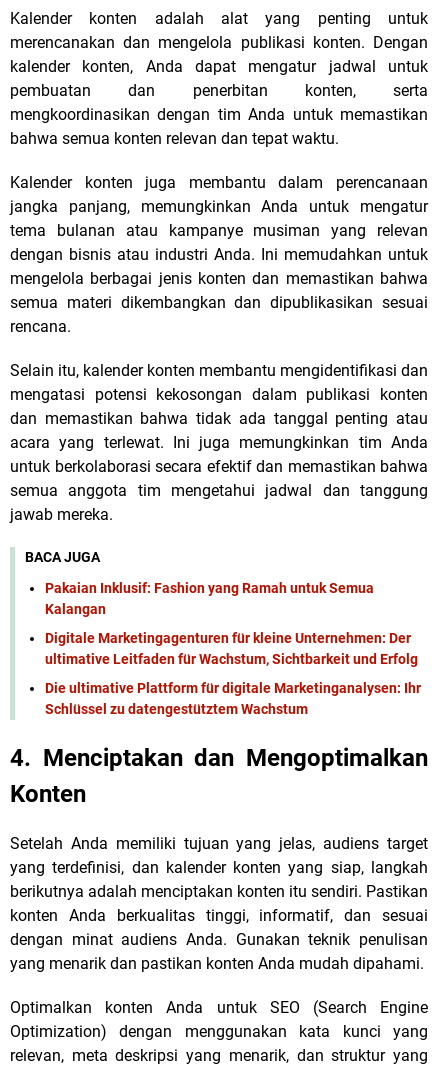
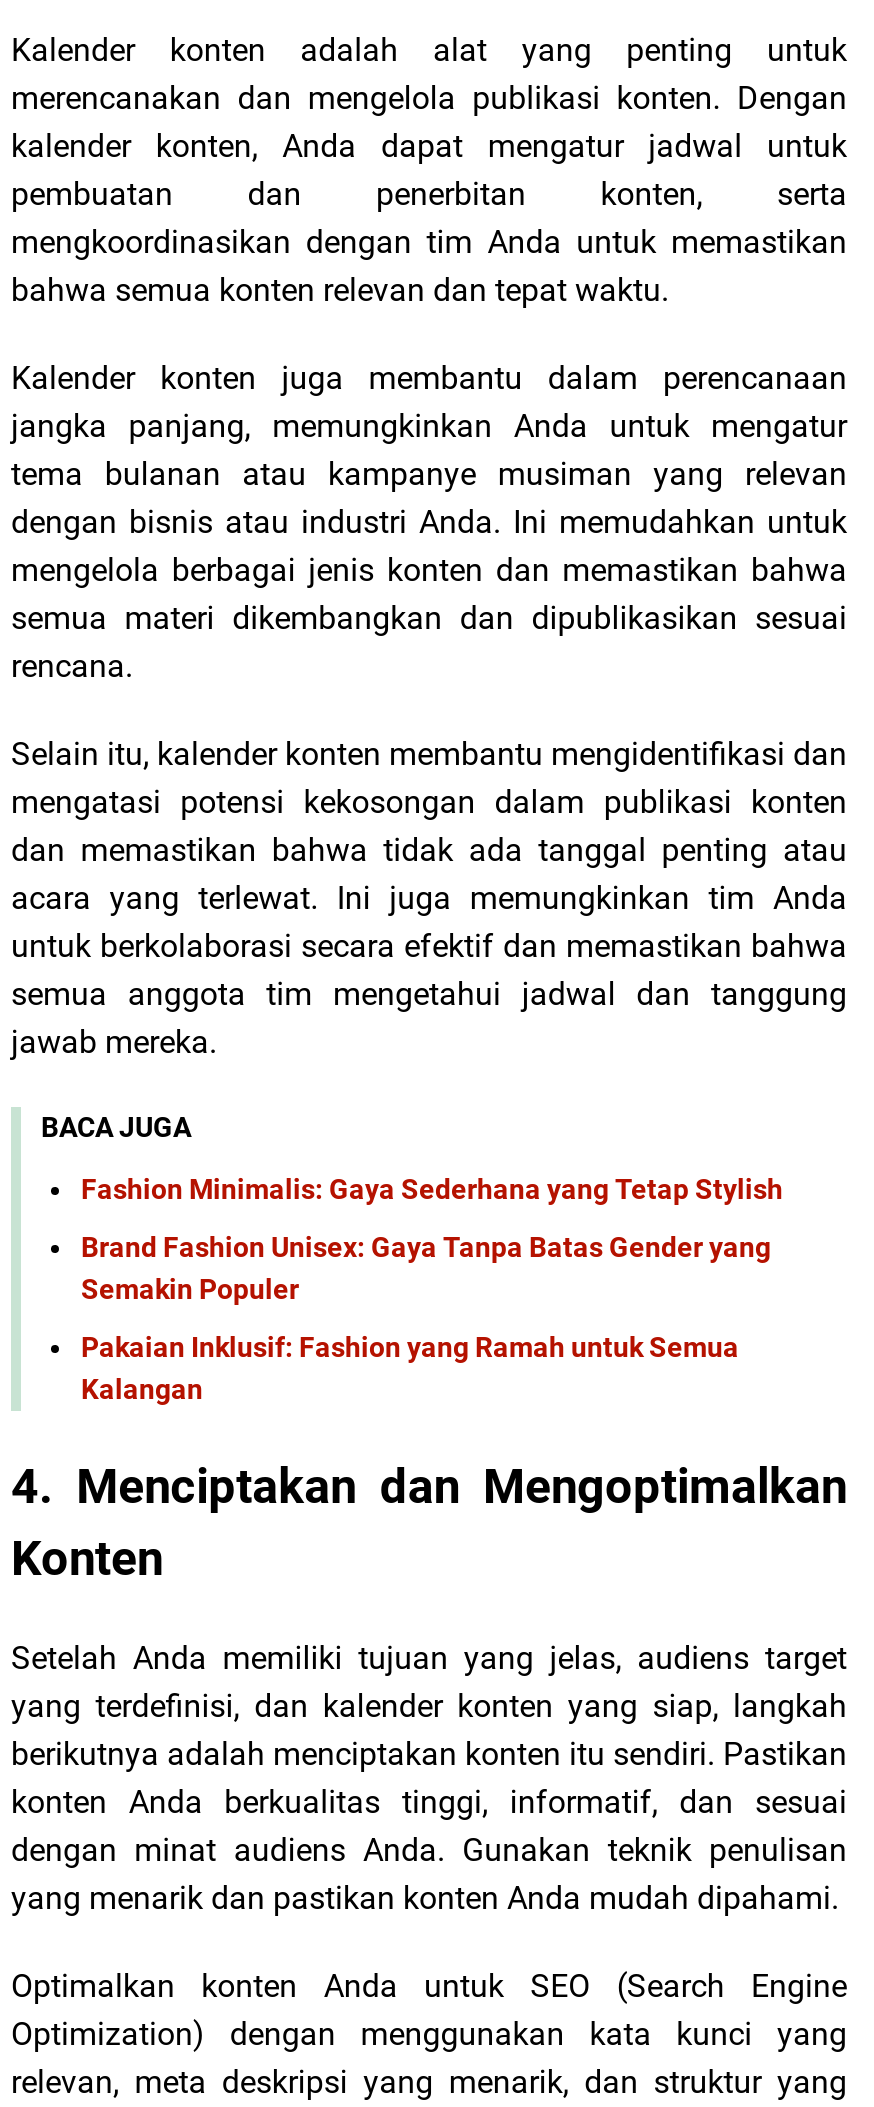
+ Fashion Minimalis: Gaya Sederhana yang Tetap Stylish
+ Brand Fashion Unisex: Gaya Tanpa Batas Gender yang
+ Semakin Populer

moved down: Pakaian Inklusif: Fashion yang Ramah untuk Semua | Kalangan

- Digitale Marketingagenturen für kleine Unternehmen: Der
- ultimative Leitfaden für Wachstum, Sichtbarkeit und Erfolg
- Die ultimative Plattform für digitale Marketinganalysen: Ihr
- Schlüssel zu datengestütztem Wachstum
